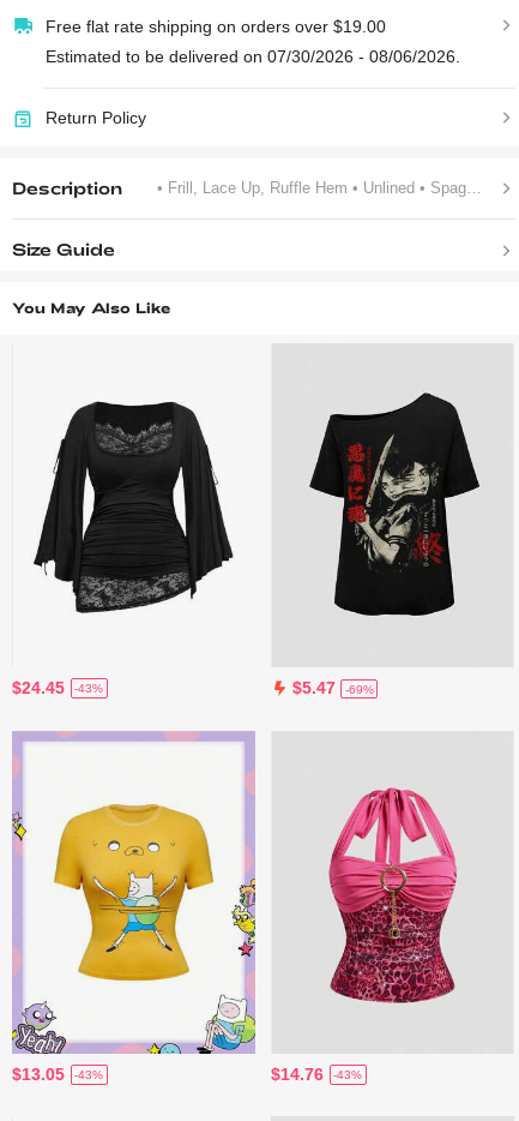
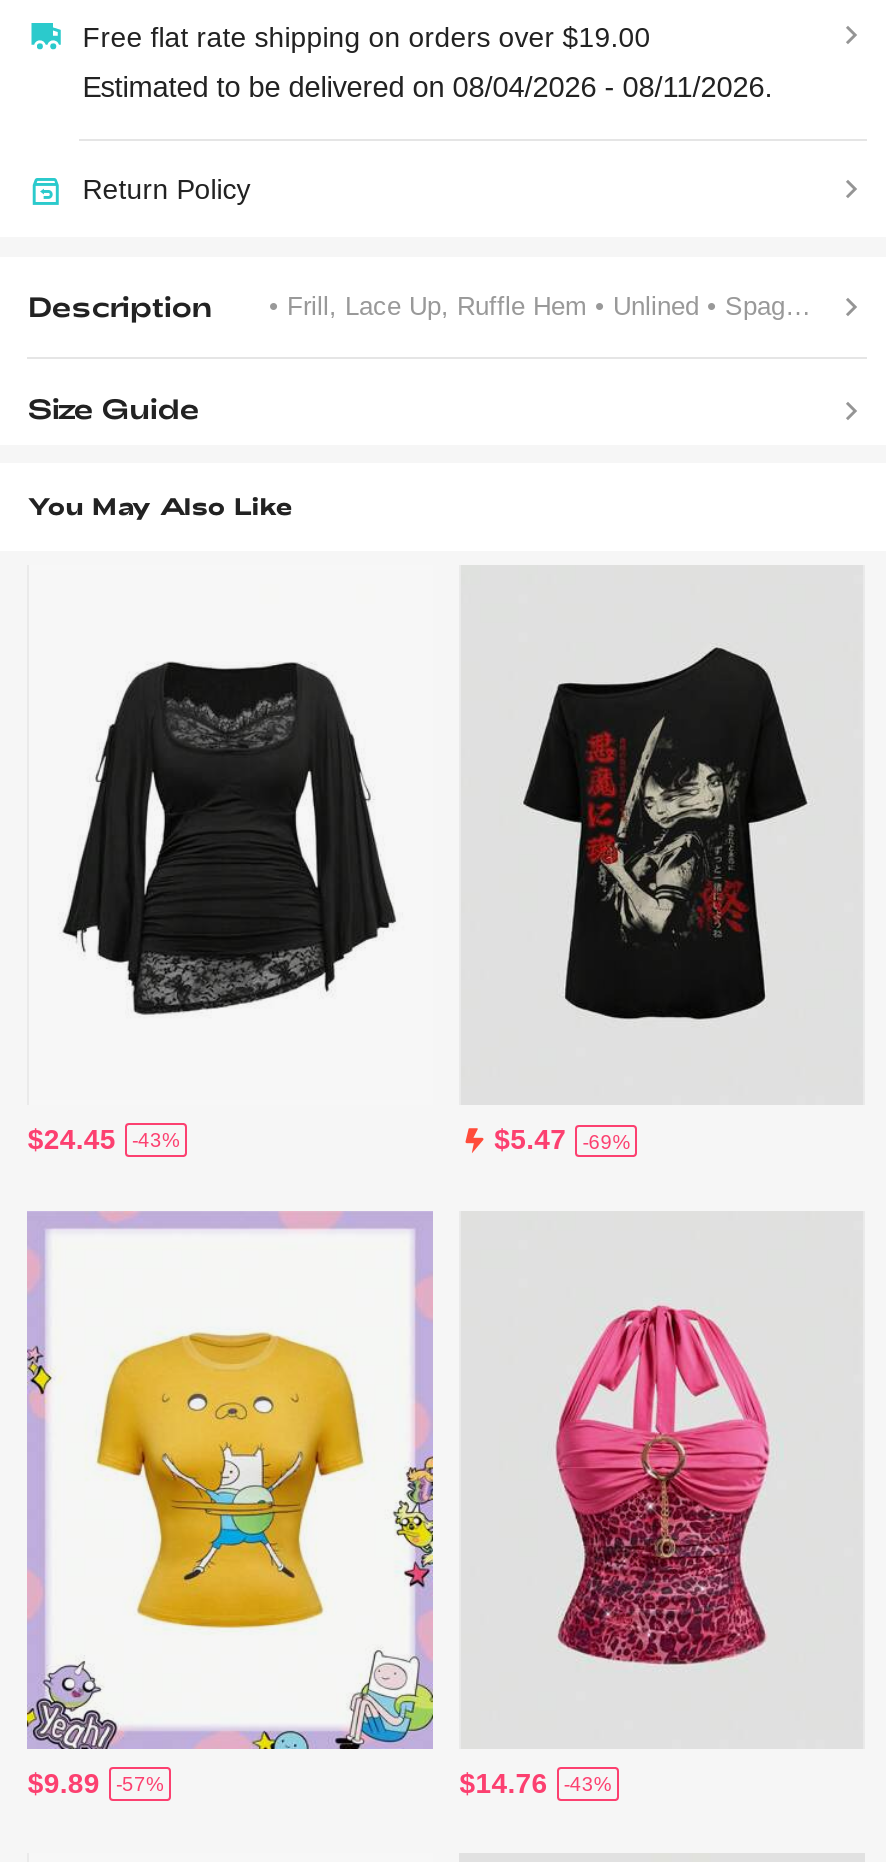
- Estimated to be delivered on 07/30/2026 - 08/06/2026.
+ Estimated to be delivered on 08/04/2026 - 08/11/2026.

- $13.05
+ $9.89

- -43%
+ -57%
